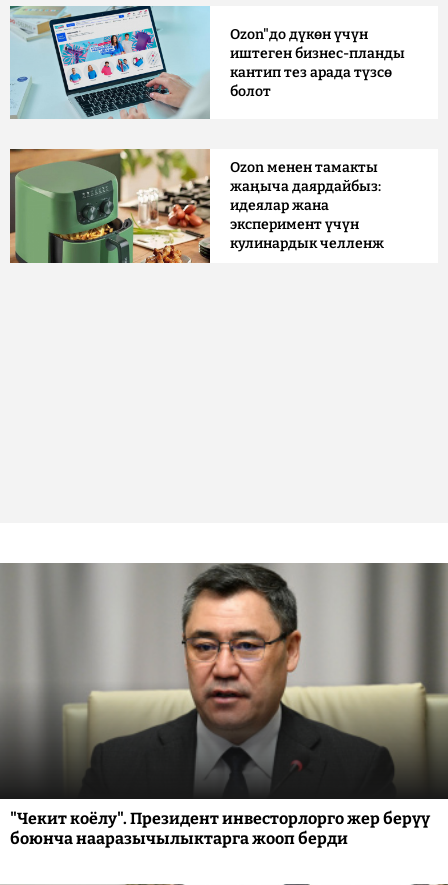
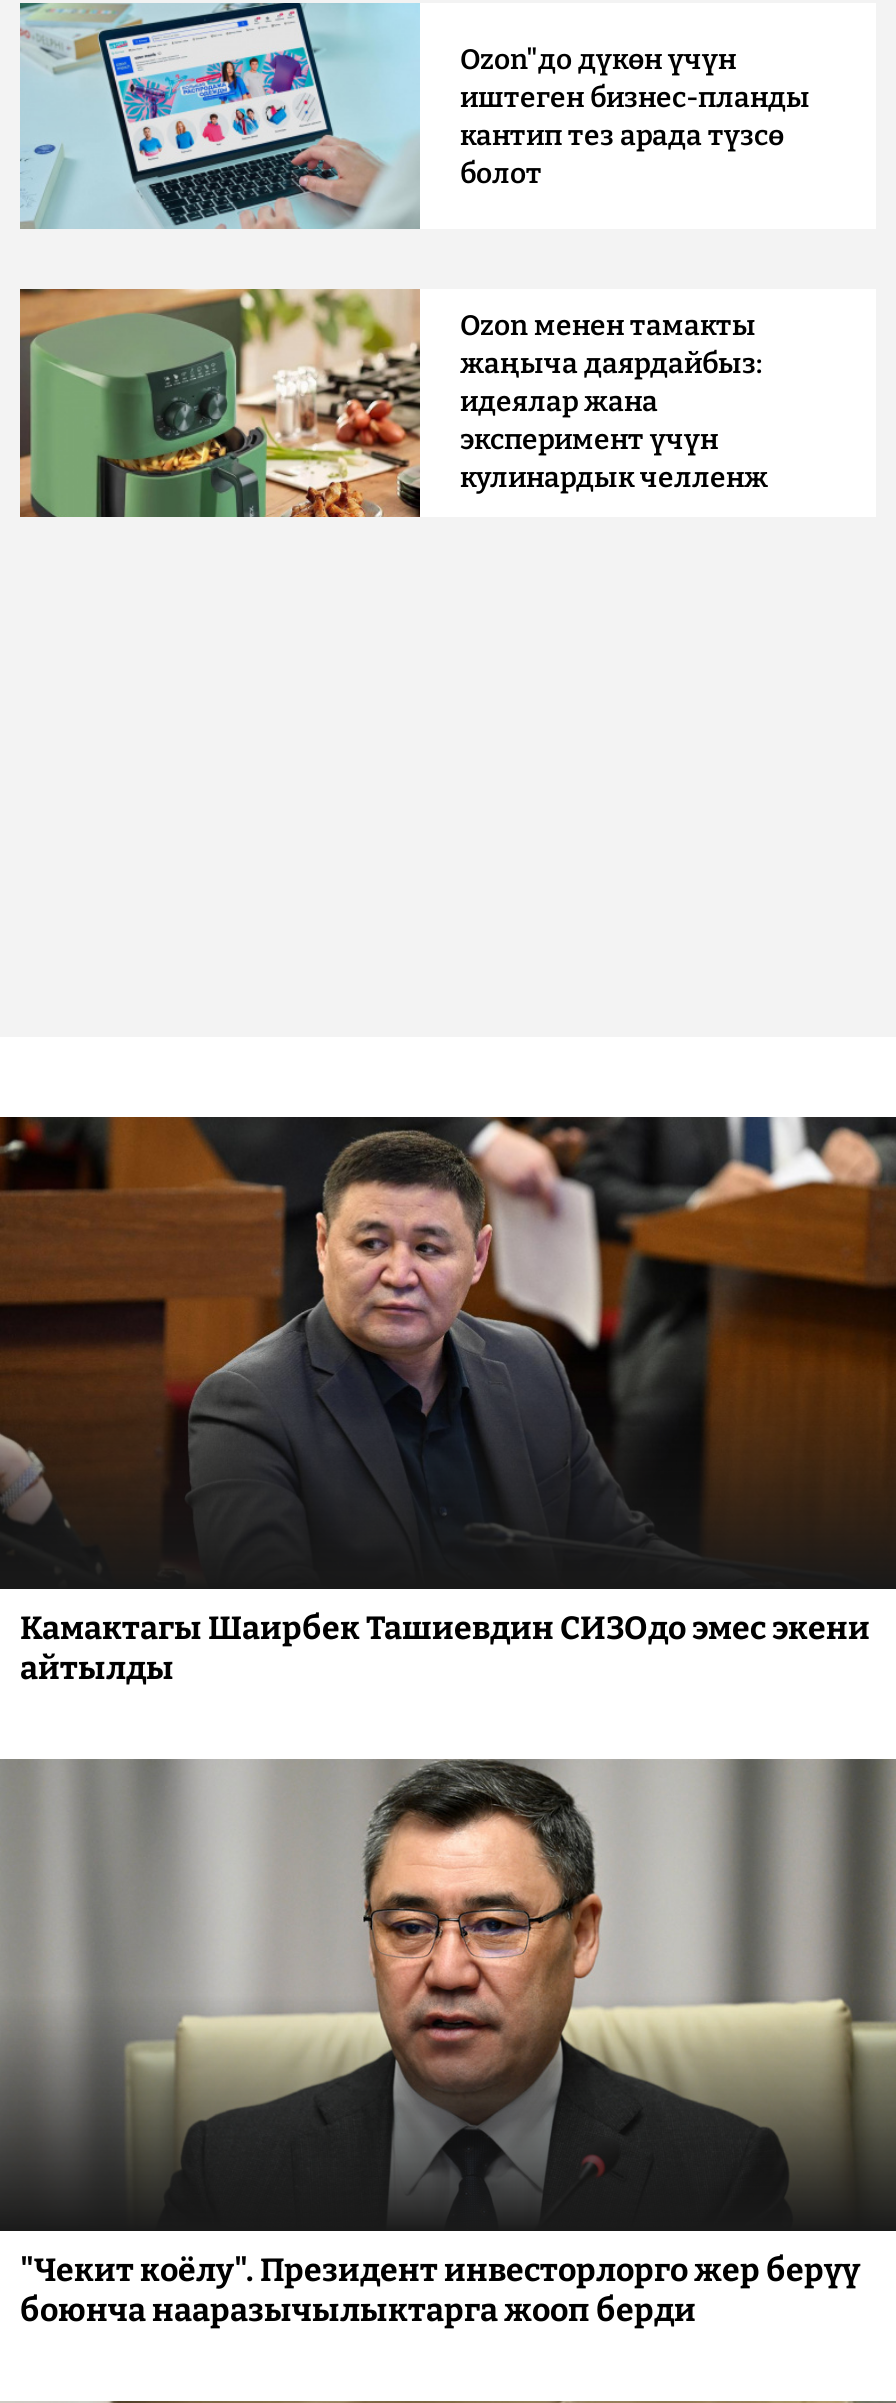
+ [image]
+ Камактагы Шаирбек Ташиевдин СИЗОдо эмес экени
+ айтылды
